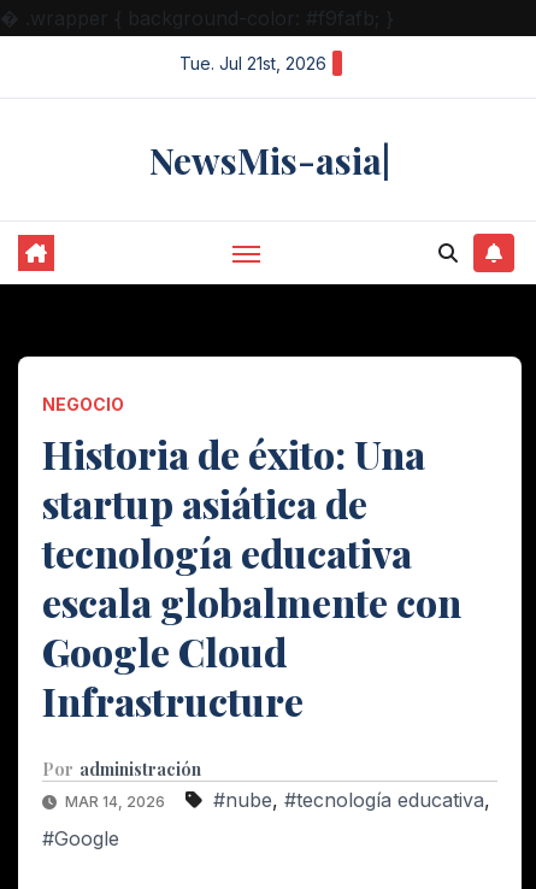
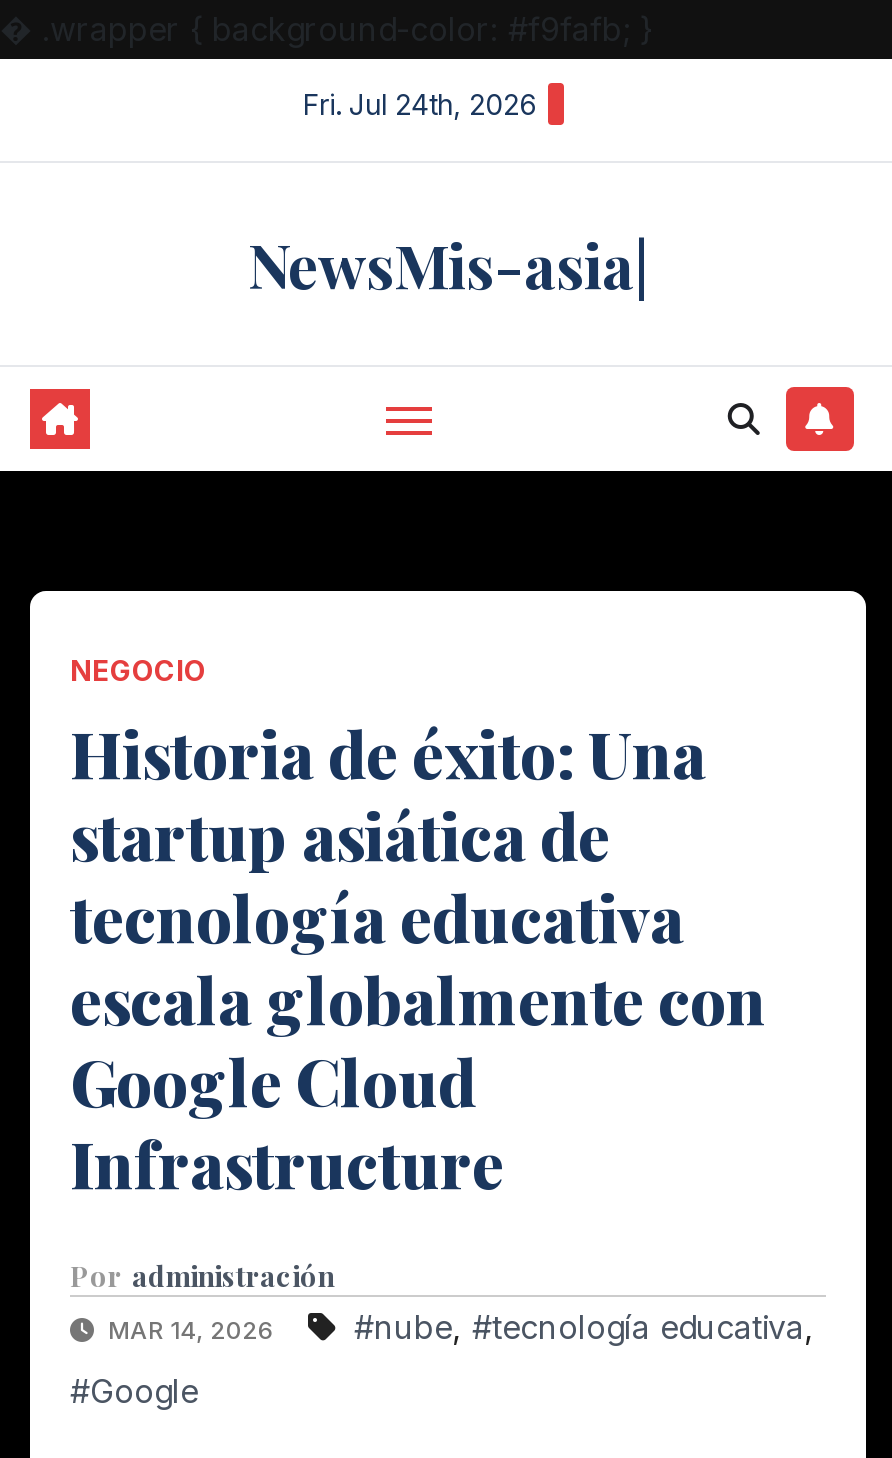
- Tue. Jul 21st, 2026
+ Fri. Jul 24th, 2026
